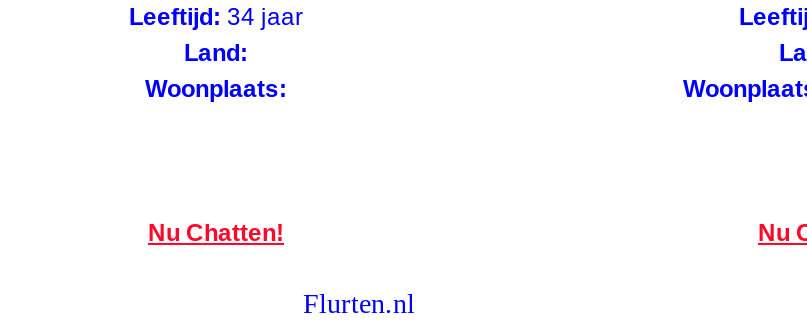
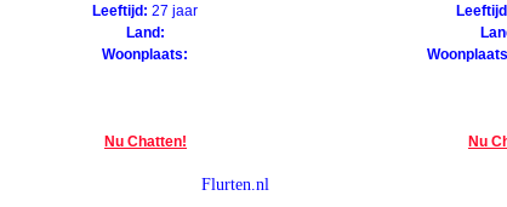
- Leeftijd: 34 jaar
+ Leeftijd: 27 jaar
